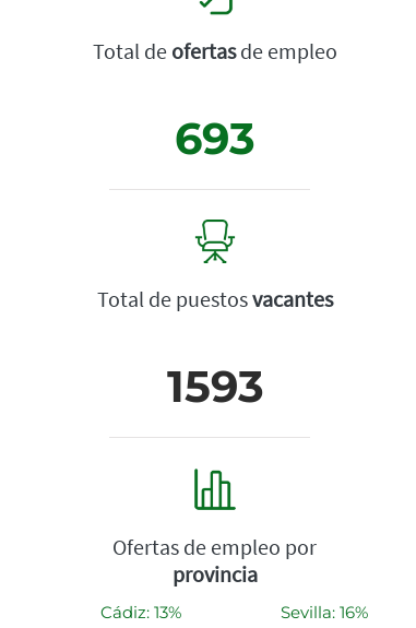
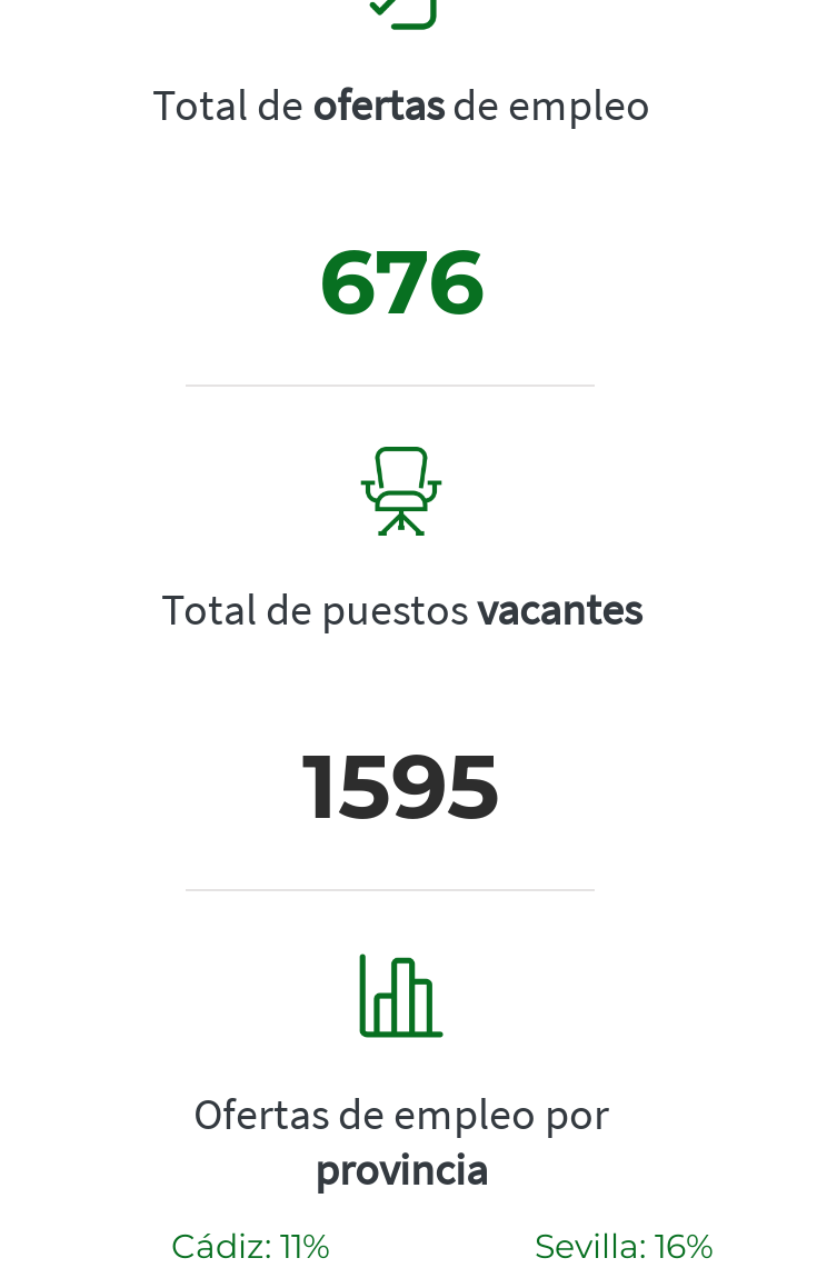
- 693
+ 676

- 1593
+ 1595

- Cádiz: 13%
+ Cádiz: 11%
